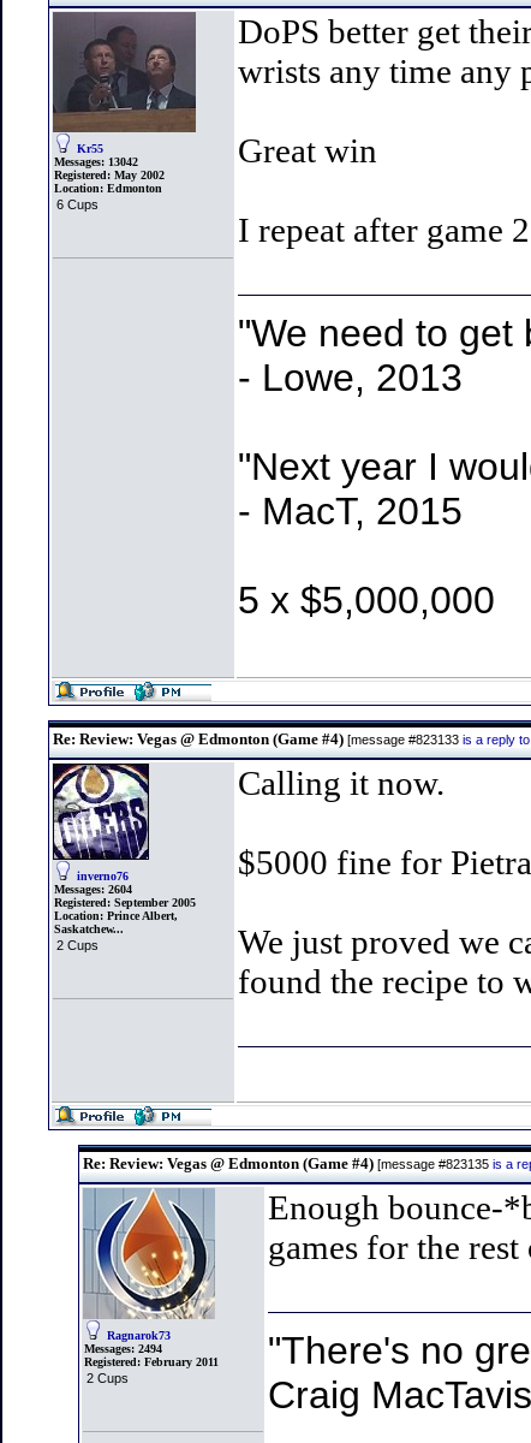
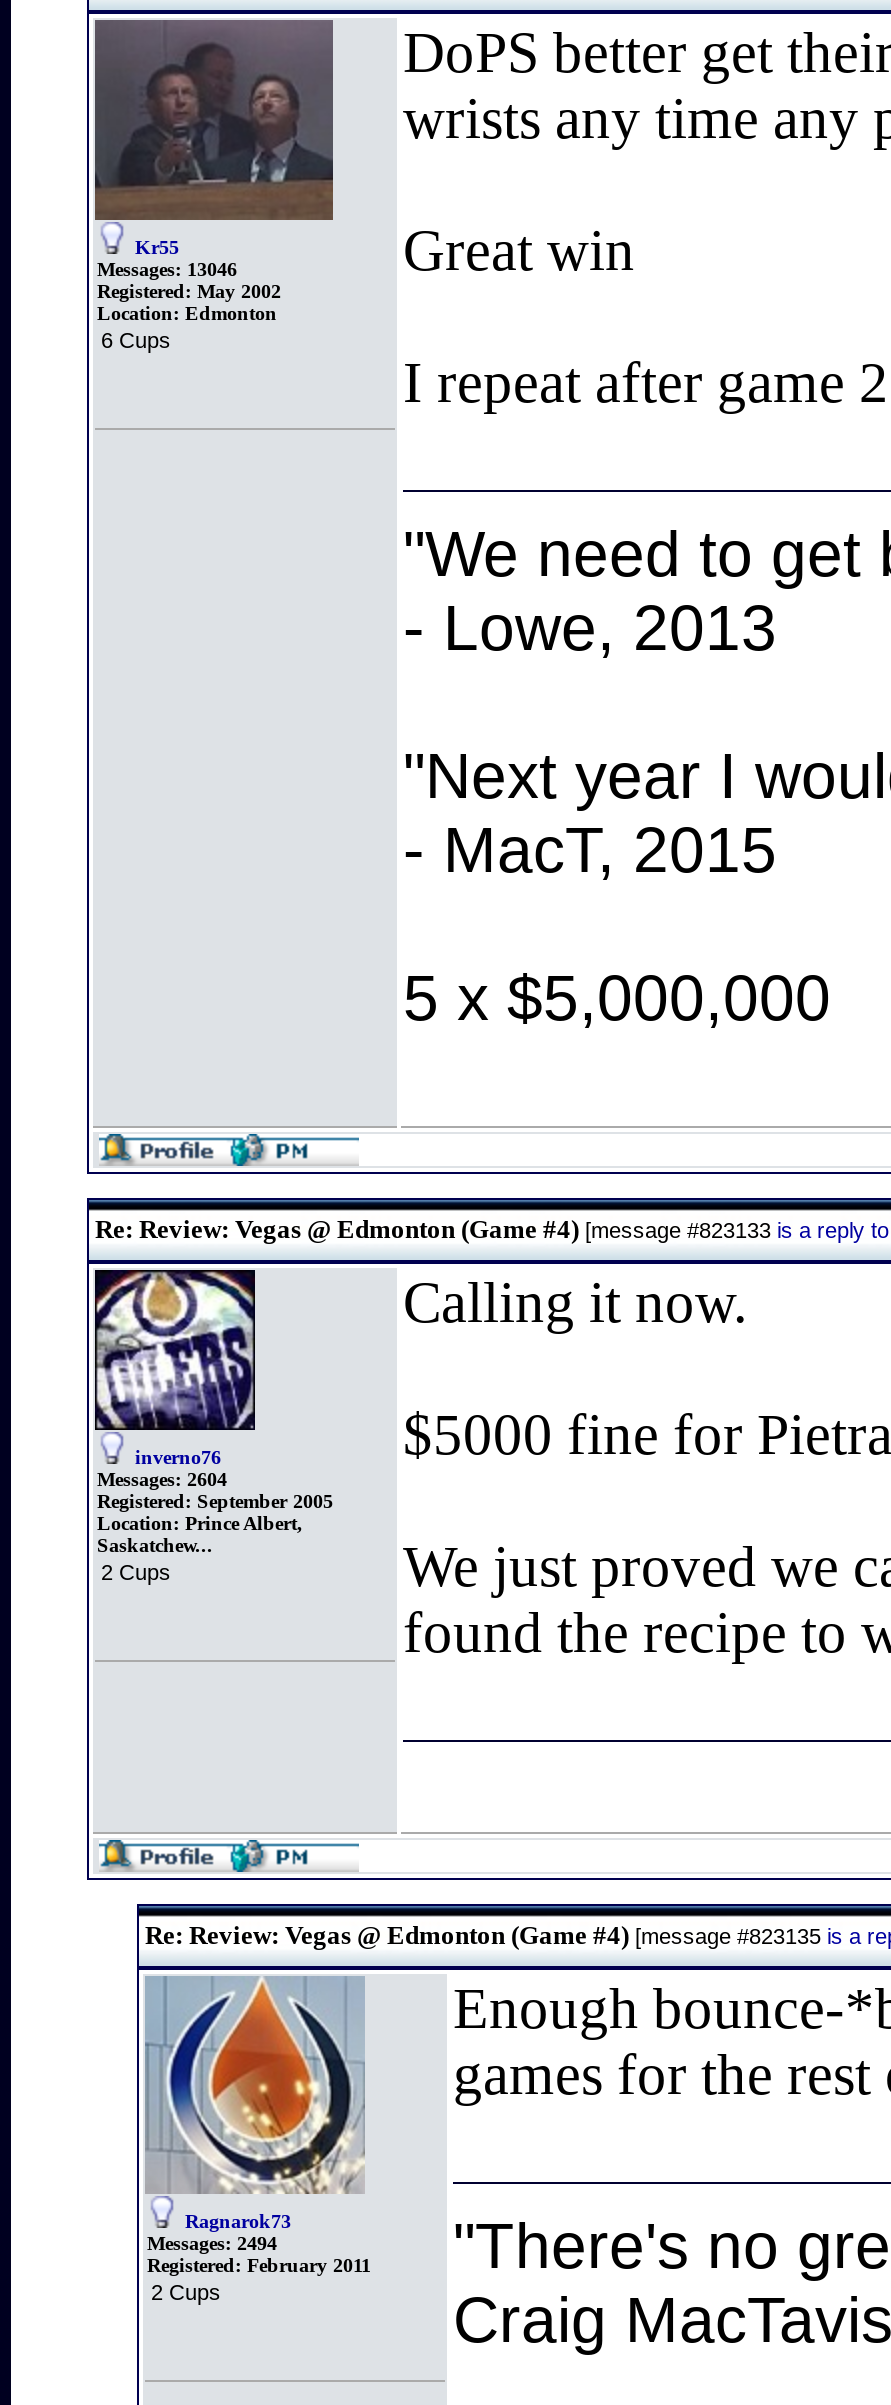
- Messages: 13042
+ Messages: 13046
